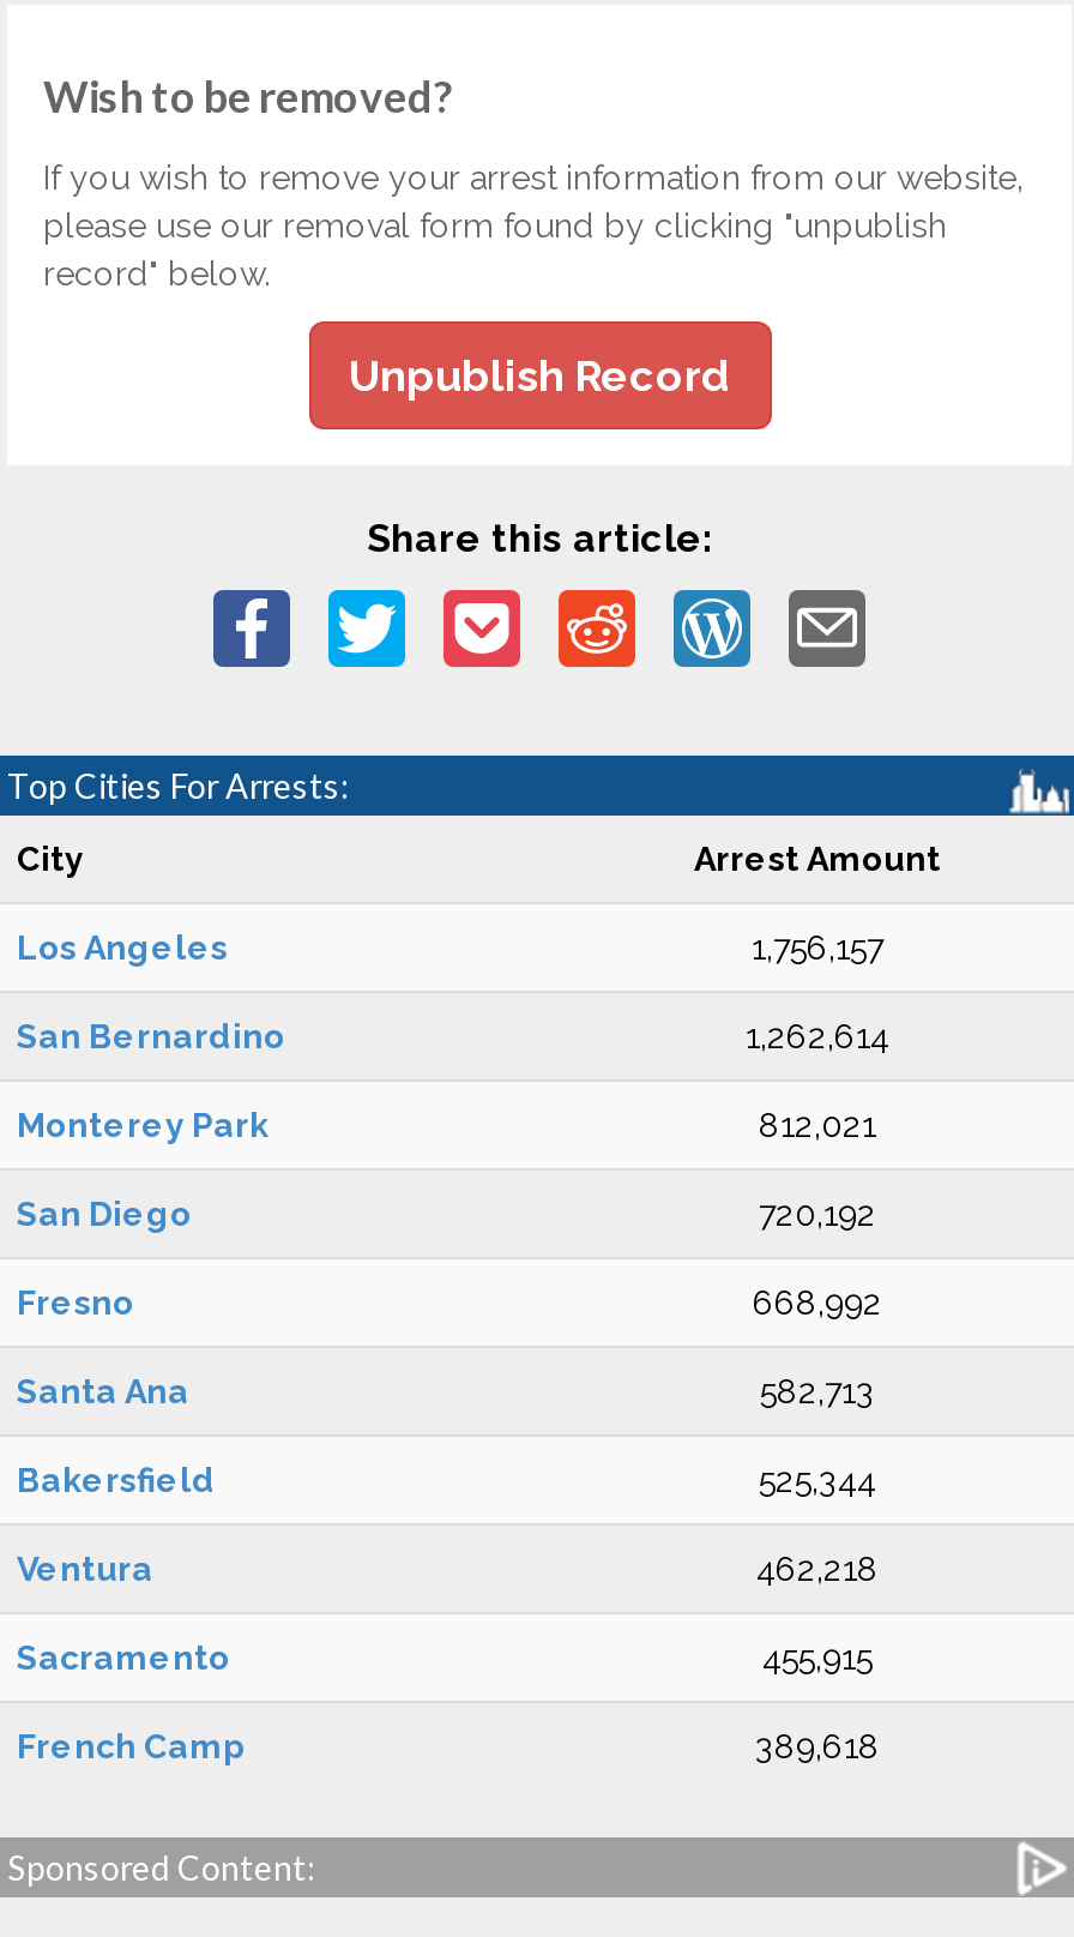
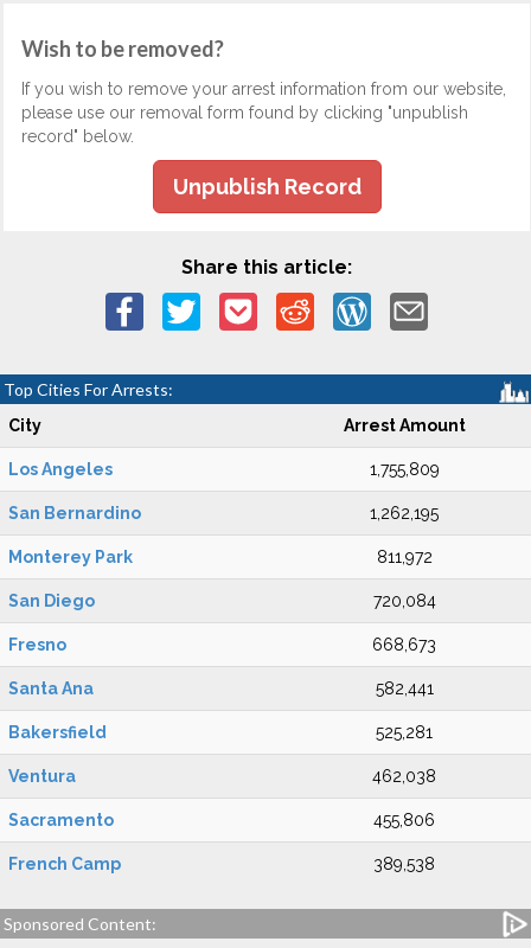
- 1,756,157
+ 1,755,809

- 1,262,614
+ 1,262,195

- 812,021
+ 811,972

- 720,192
+ 720,084

- 668,992
+ 668,673

- 582,713
+ 582,441

- 525,344
+ 525,281

- 462,218
+ 462,038

- 455,915
+ 455,806

- 389,618
+ 389,538
